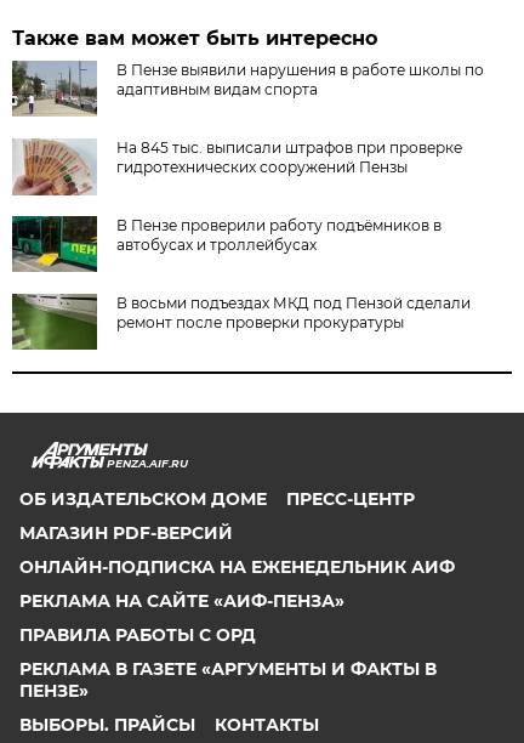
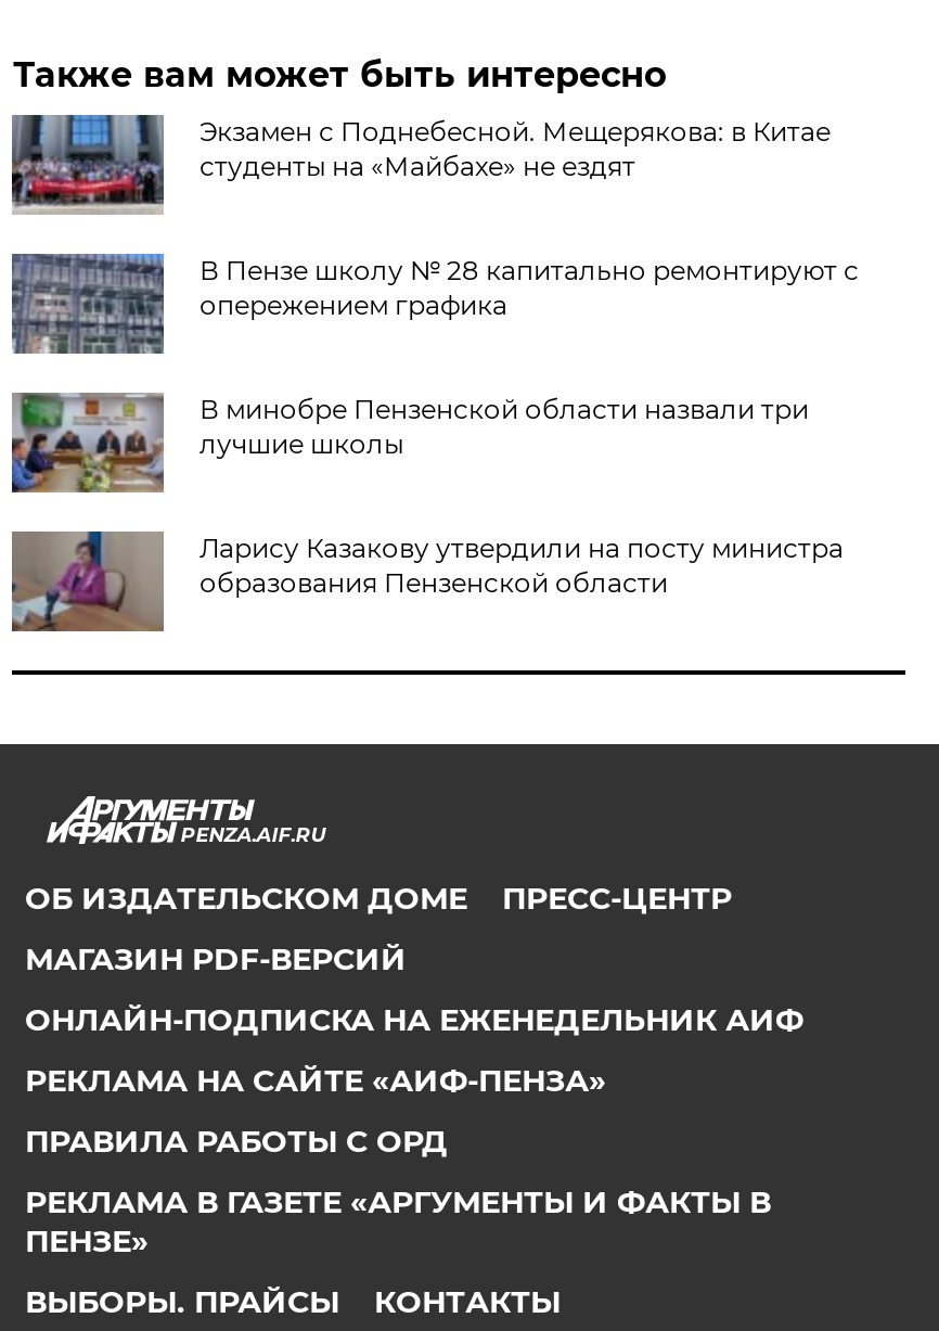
- [image]
- В Пензе выявили нарушения в работе школы по
- адаптивным видам спорта
+ [image]
+ Экзамен с Поднебесной. Мещерякова: в Китае
+ студенты на «Майбахе» не ездят

- [image]
- На 845 тыс. выписали штрафов при проверке
- гидротехнических сооружений Пензы
+ [image]
+ В Пензе школу № 28 капитально ремонтируют с
+ опережением графика

- [image]
- В Пензе проверили работу подъёмников в
- автобусах и троллейбусах
+ [image]
+ В минобре Пензенской области назвали три
+ лучшие школы

- [image]
- В восьми подъездах МКД под Пензой сделали
- ремонт после проверки прокуратуры
+ [image]
+ Ларису Казакову утвердили на посту министра
+ образования Пензенской области
